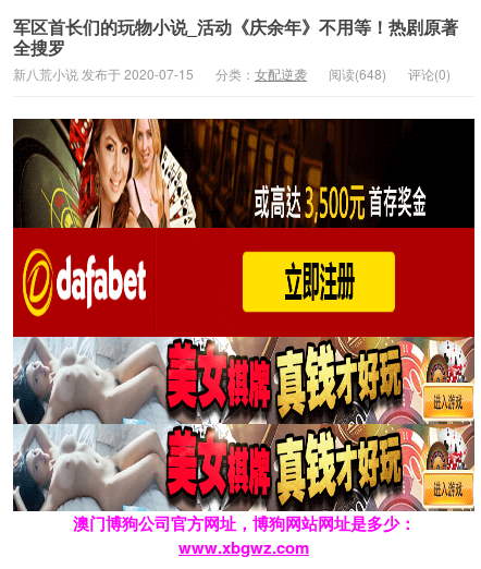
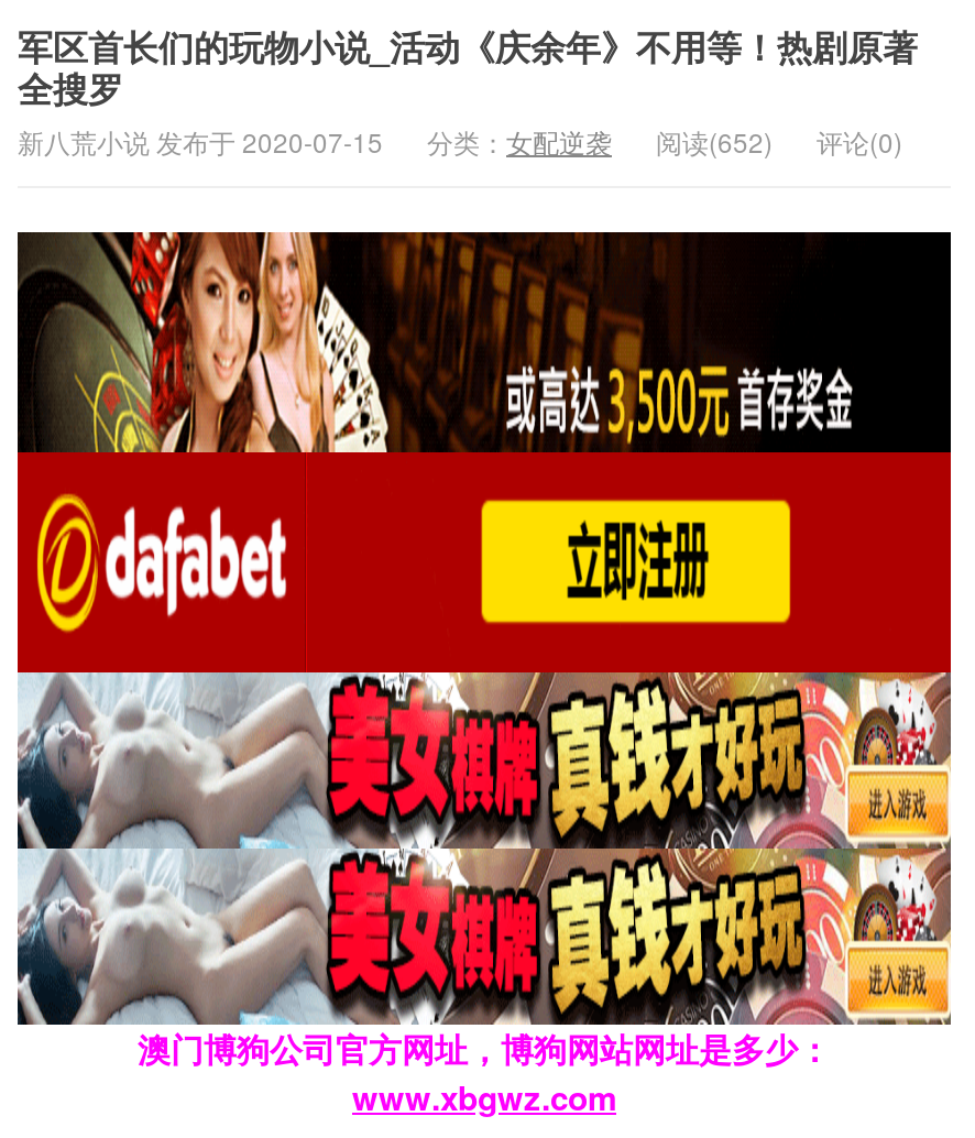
- 新八荒小说 发布于 2020-07-15 分类：女配逆袭 阅读(648) 评论(0)
+ 新八荒小说 发布于 2020-07-15 分类：女配逆袭 阅读(652) 评论(0)
